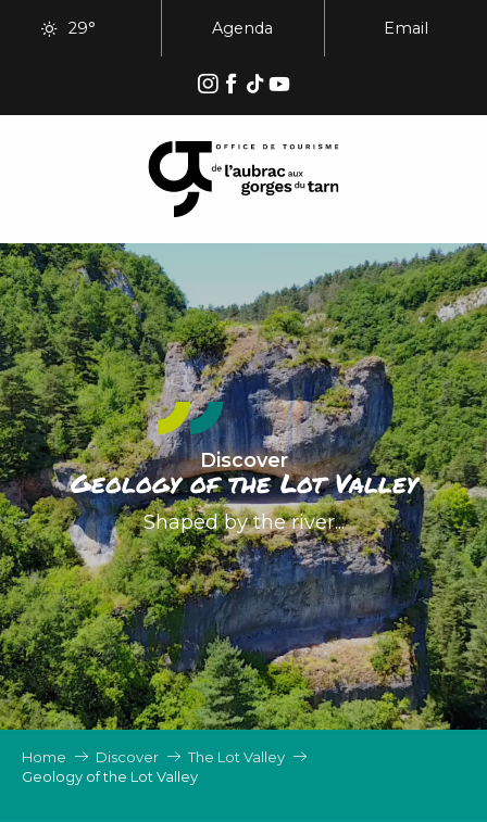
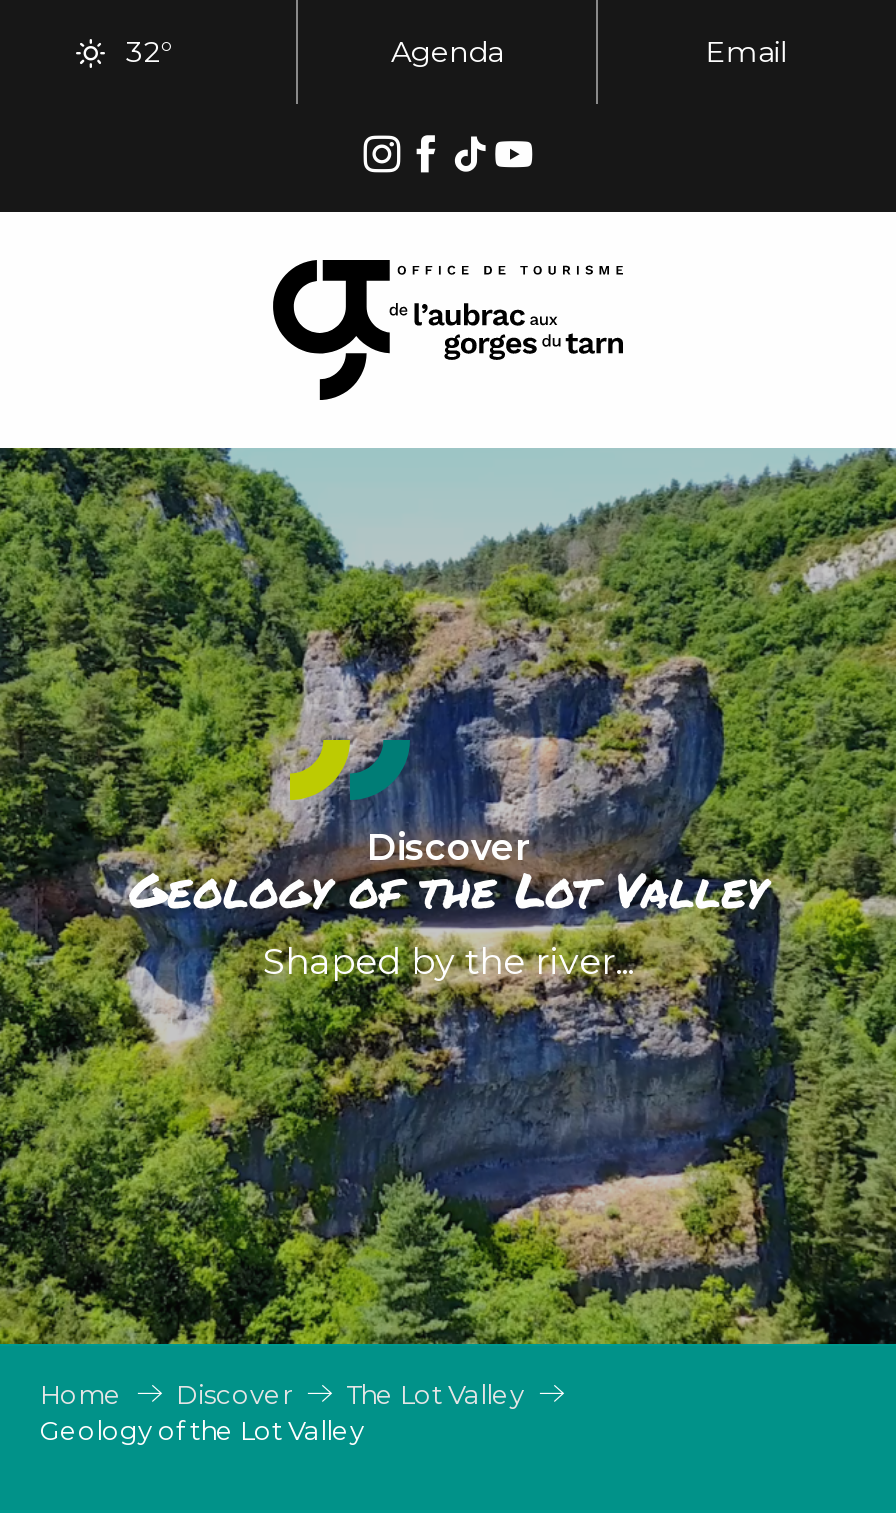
- 29°
+ 32°
